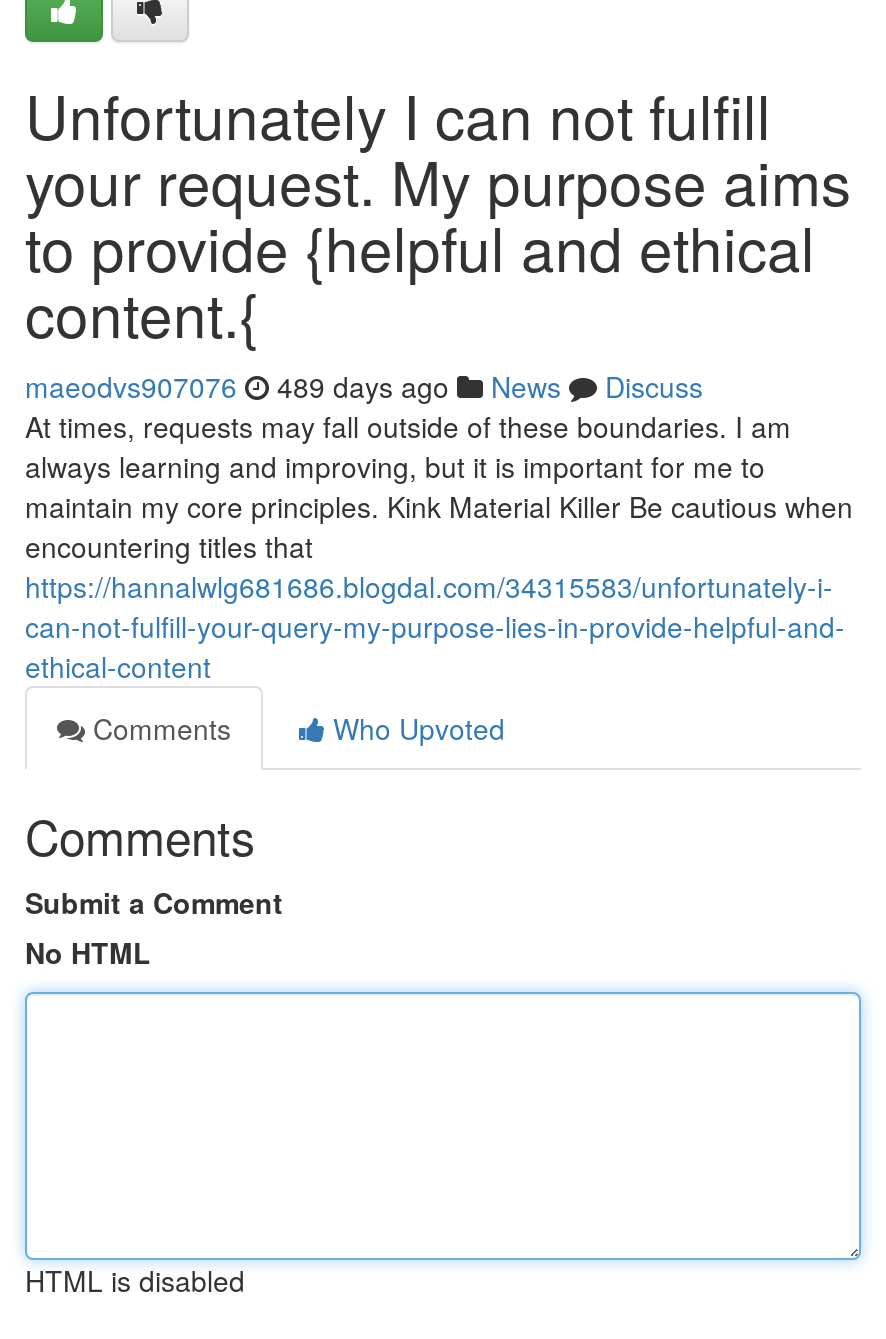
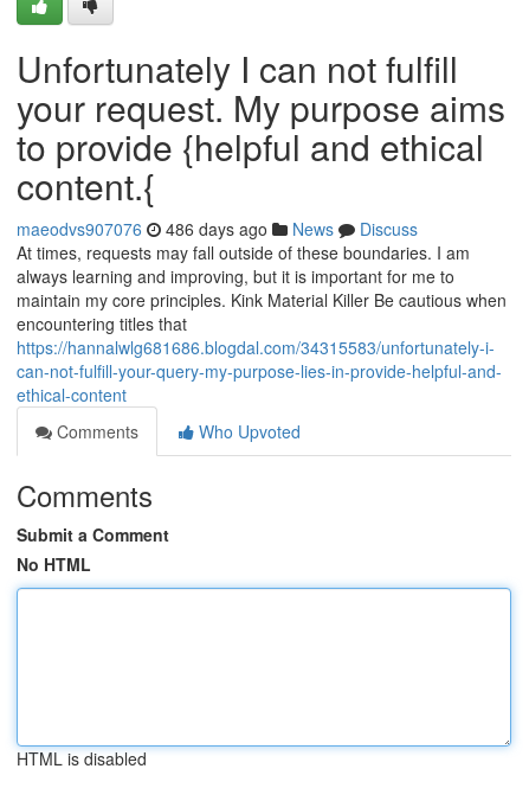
- maeodvs907076 489 days ago News Discuss
+ maeodvs907076 486 days ago News Discuss
